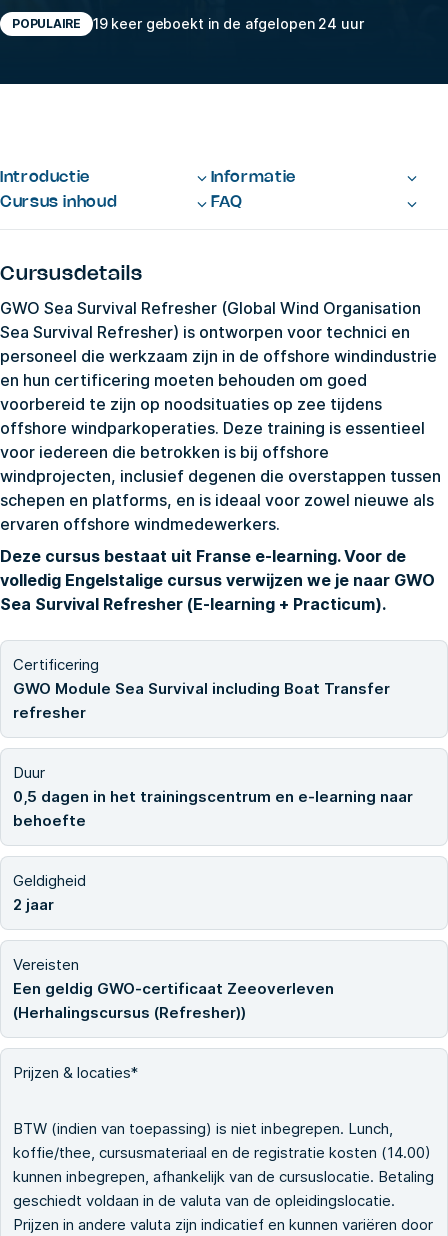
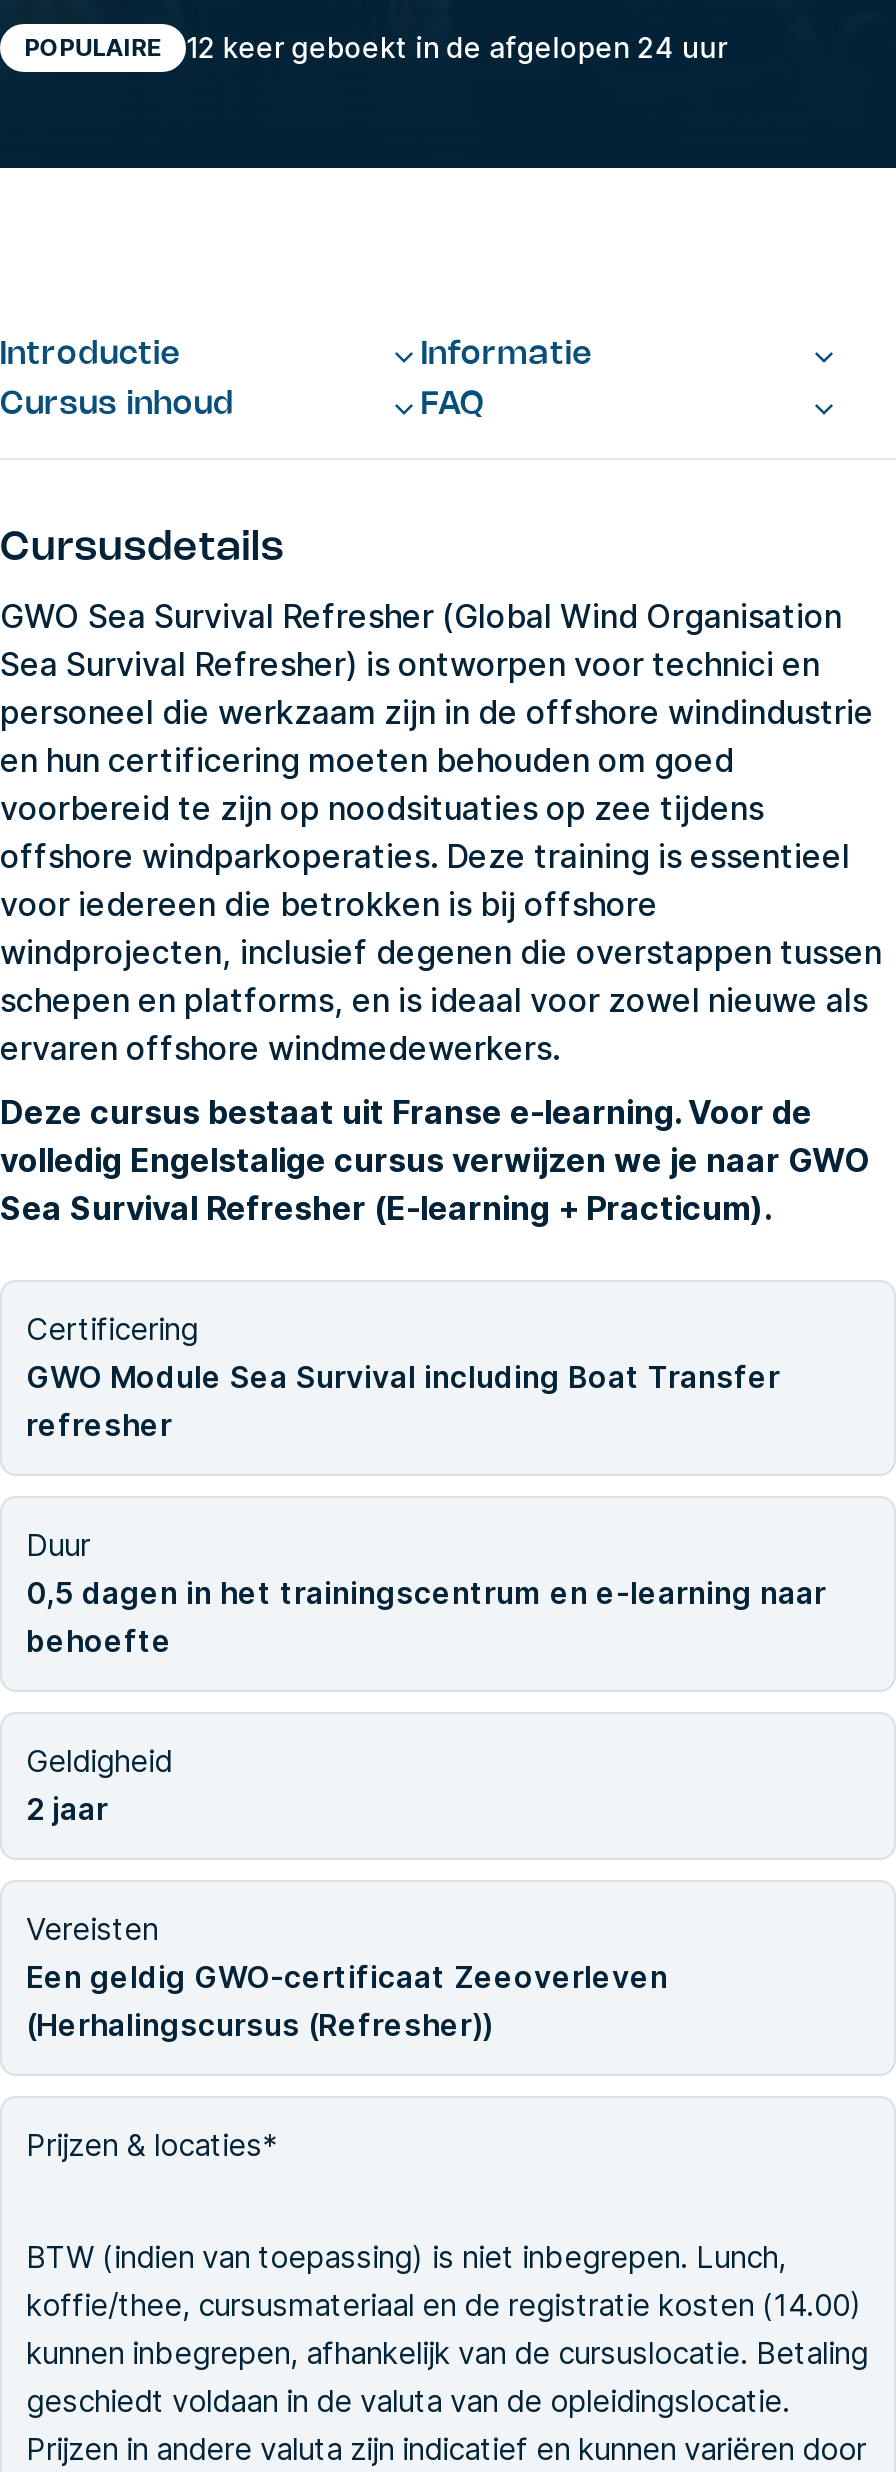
- 19 keer geboekt in de afgelopen 24 uur
+ 12 keer geboekt in de afgelopen 24 uur
